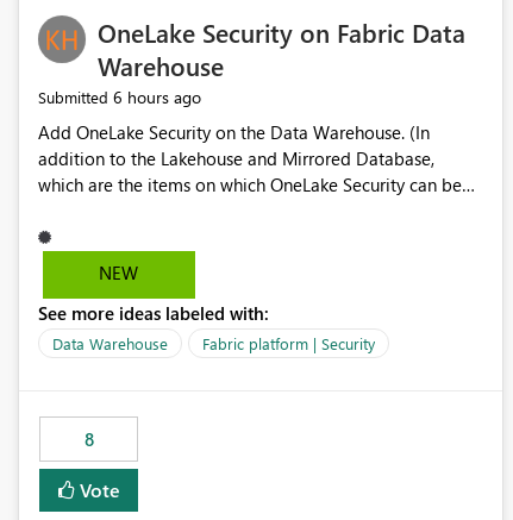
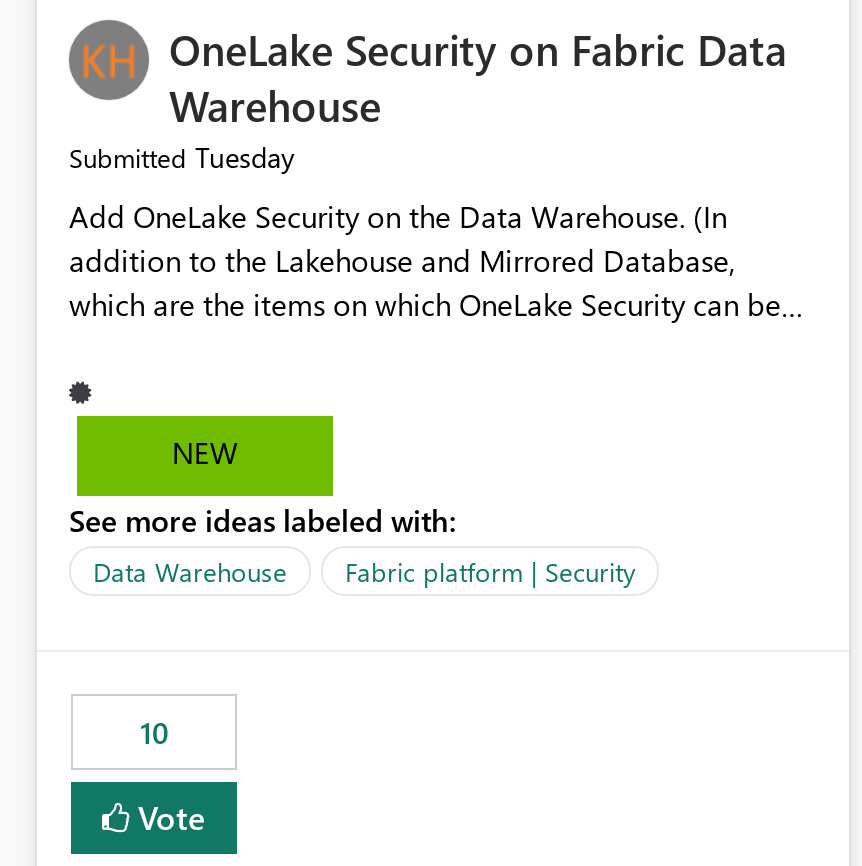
- Submitted 6 hours ago
+ Submitted Tuesday

- 8
+ 10
